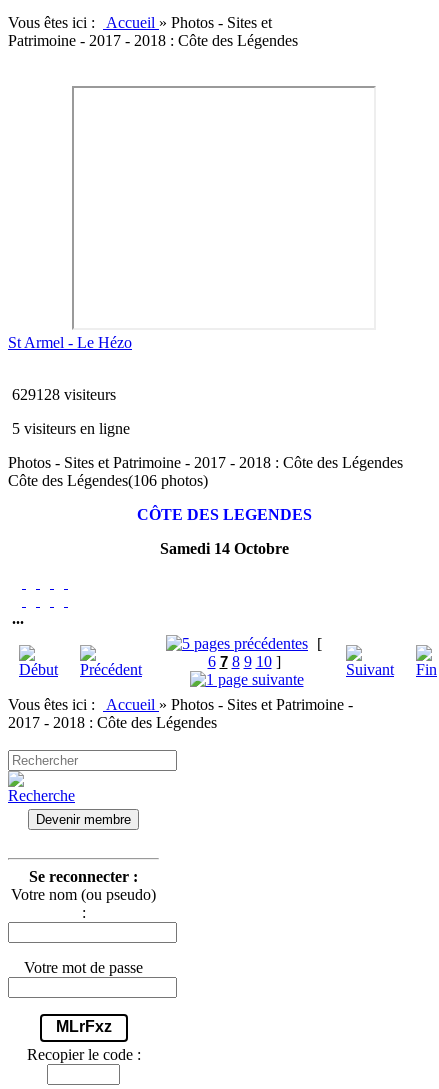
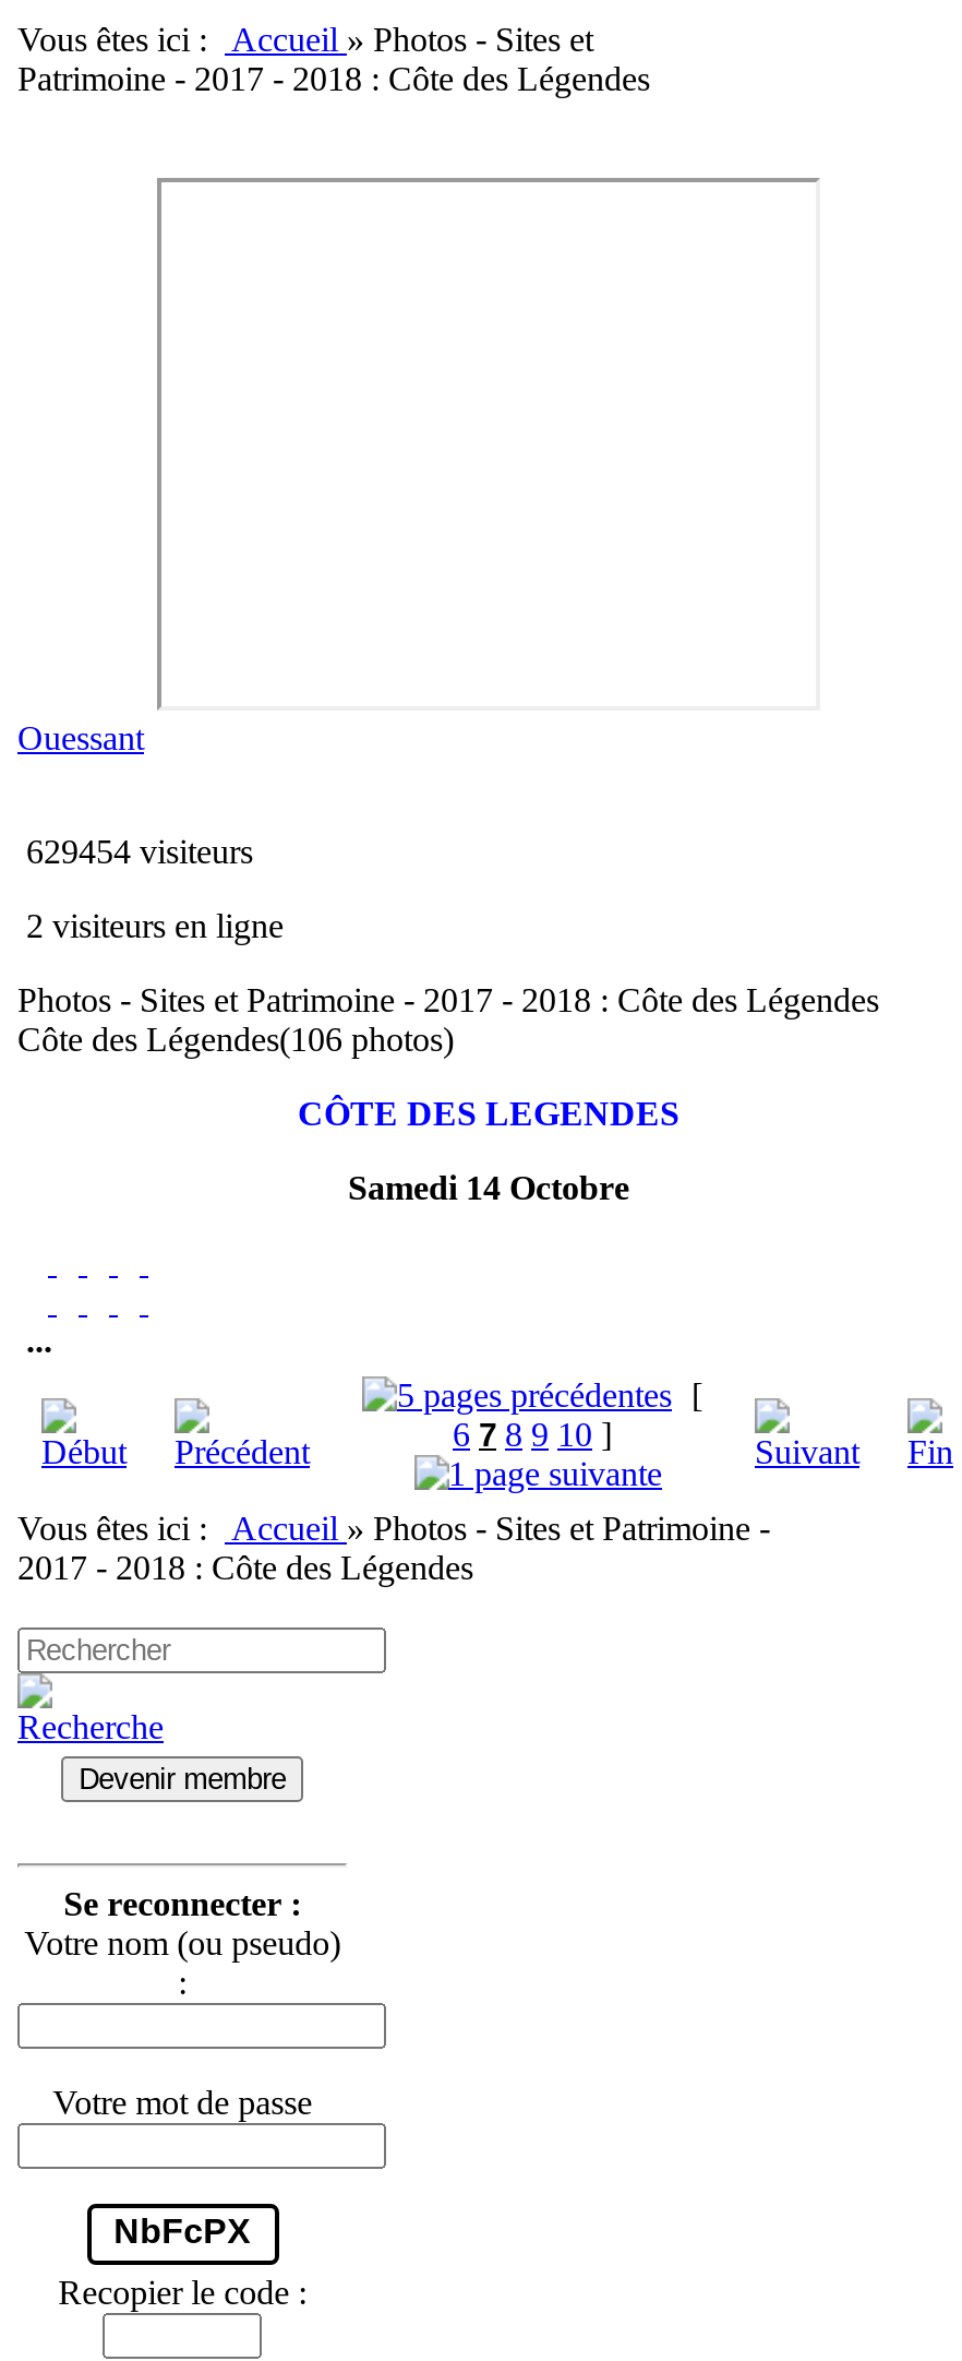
- St Armel - Le Hézo
+ Ouessant

- 629128 visiteurs
+ 629454 visiteurs

- 5 visiteurs en ligne
+ 2 visiteurs en ligne

- MLrFxz
+ NbFcPX
